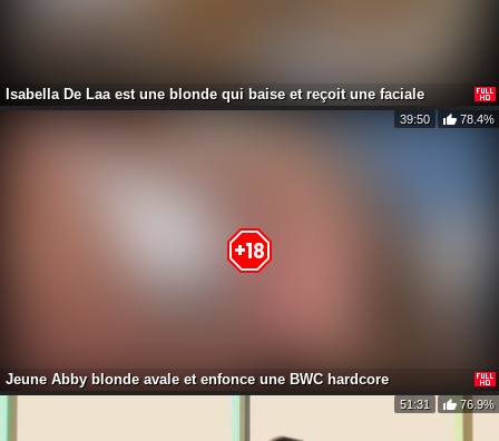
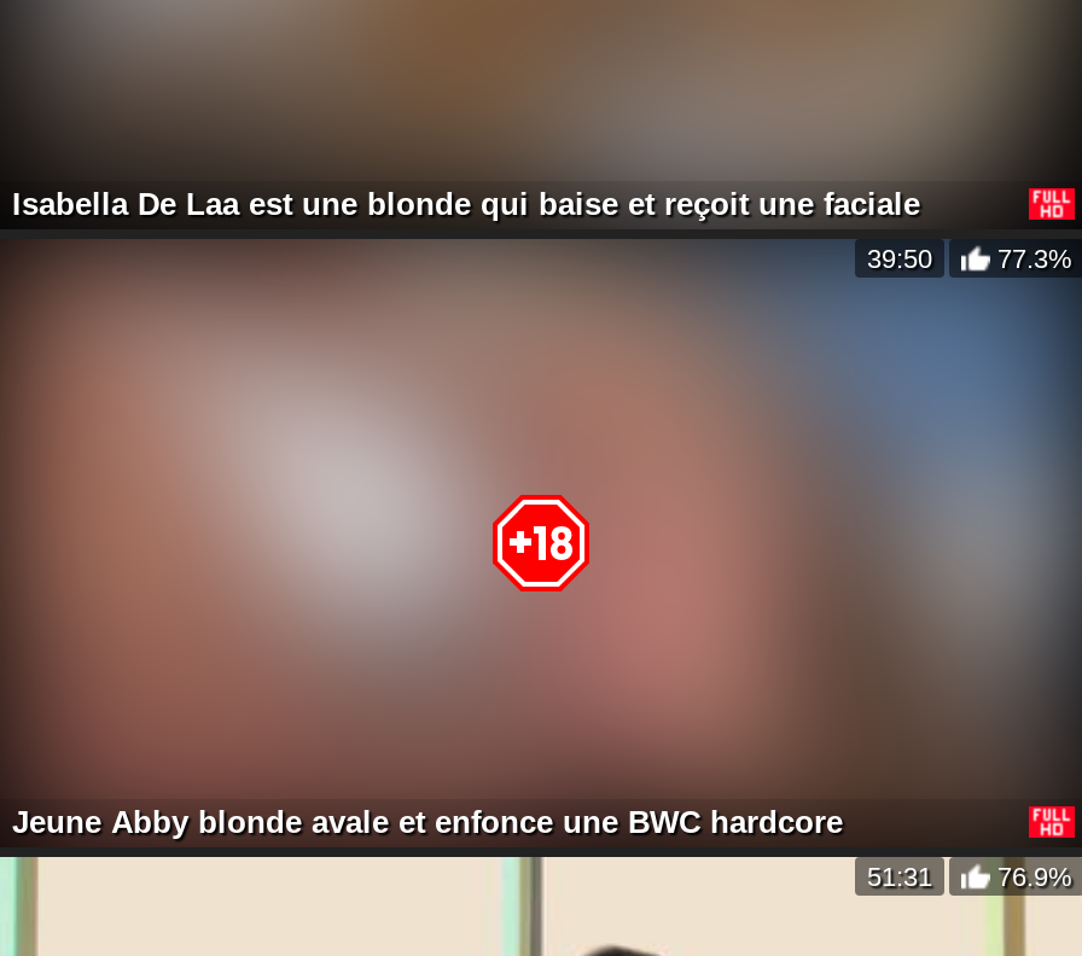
- 78.4%
+ 77.3%
